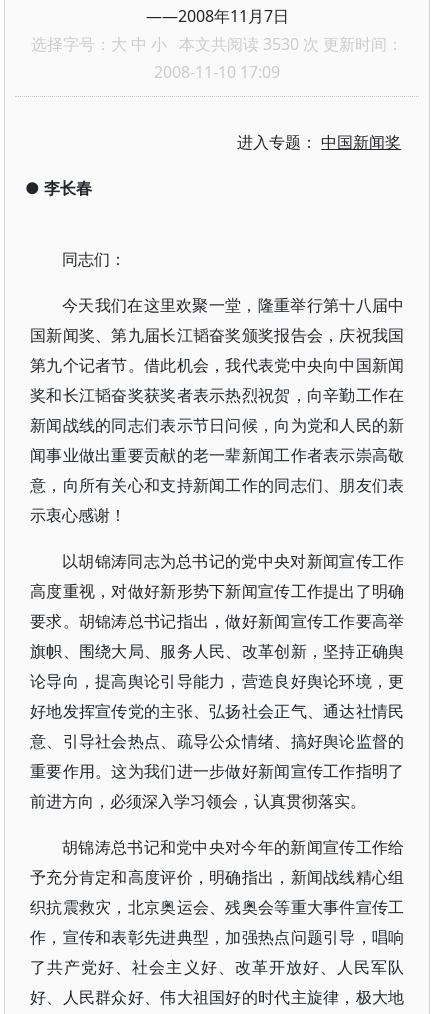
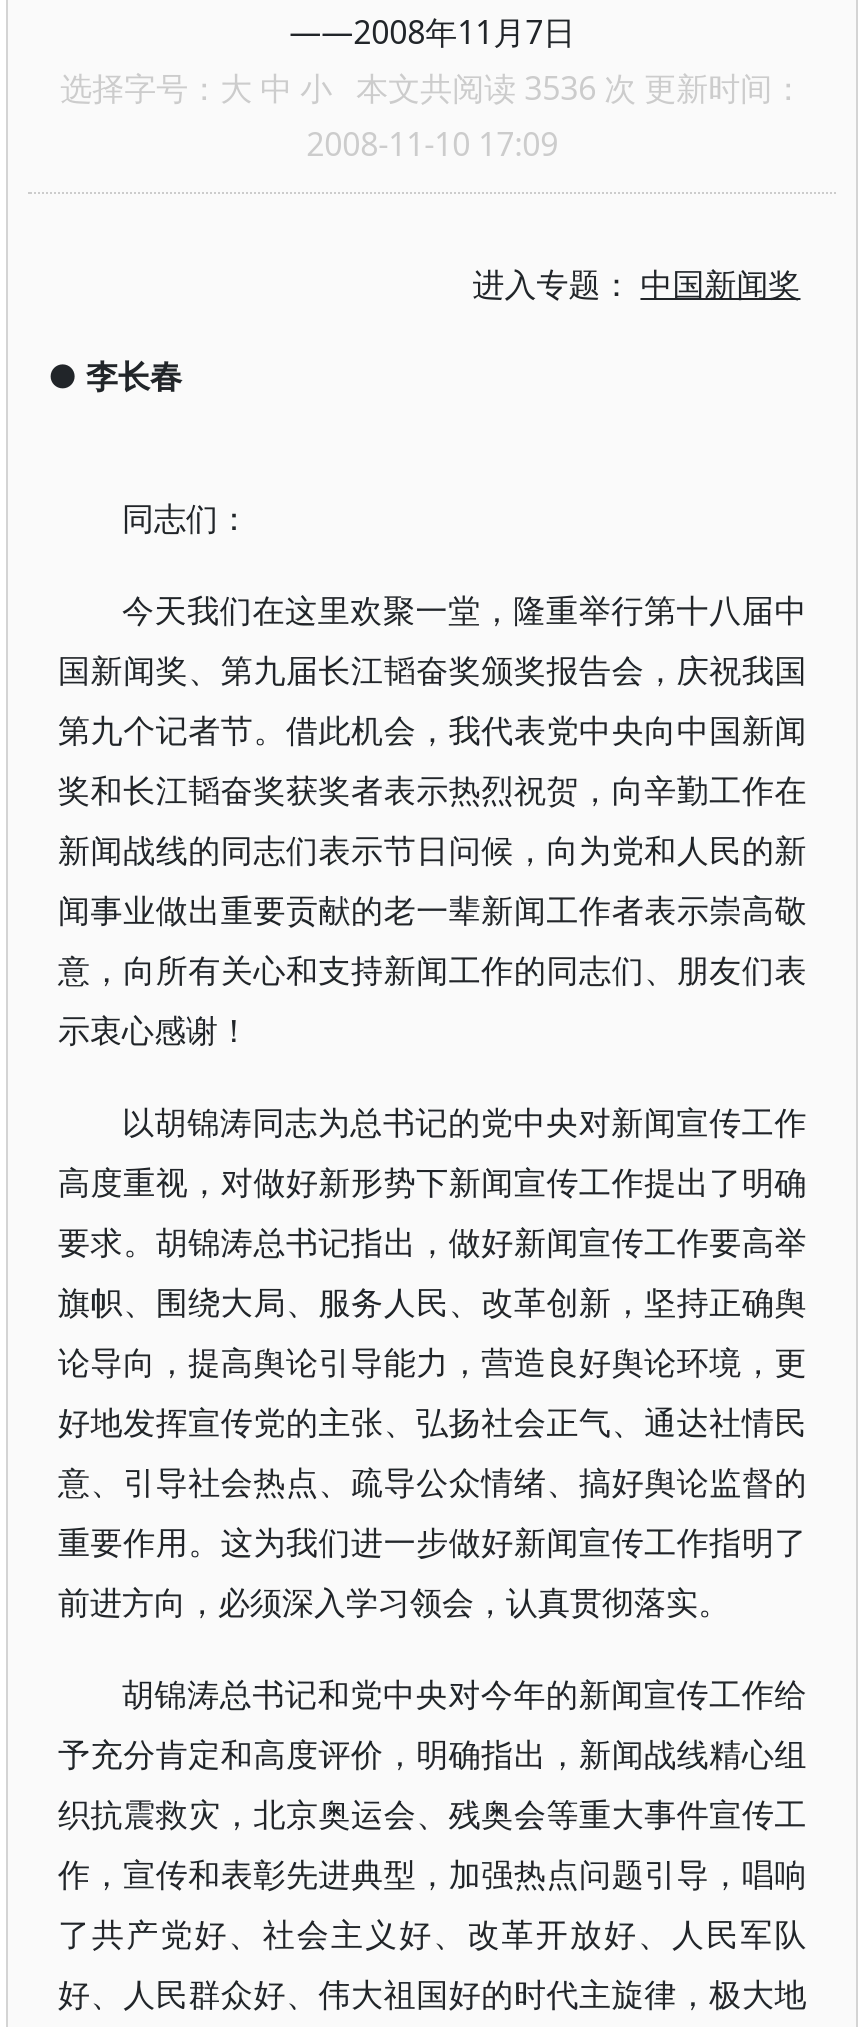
- 选择字号：大 中 小本文共阅读 3530 次 更新时间：
+ 选择字号：大 中 小本文共阅读 3536 次 更新时间：
